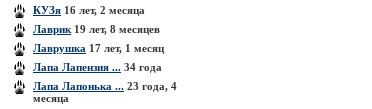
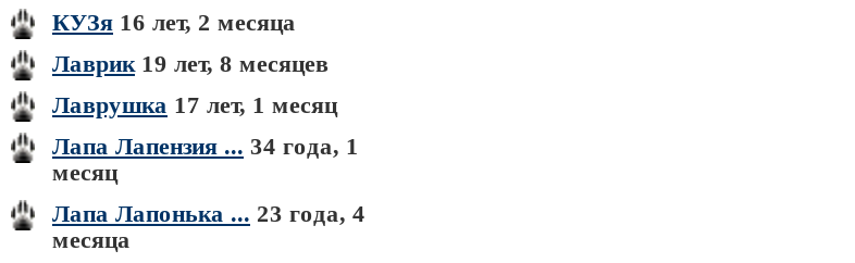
- Лапа Лапензия ... 34 года
+ Лапа Лапензия ... 34 года, 1
+ месяц
